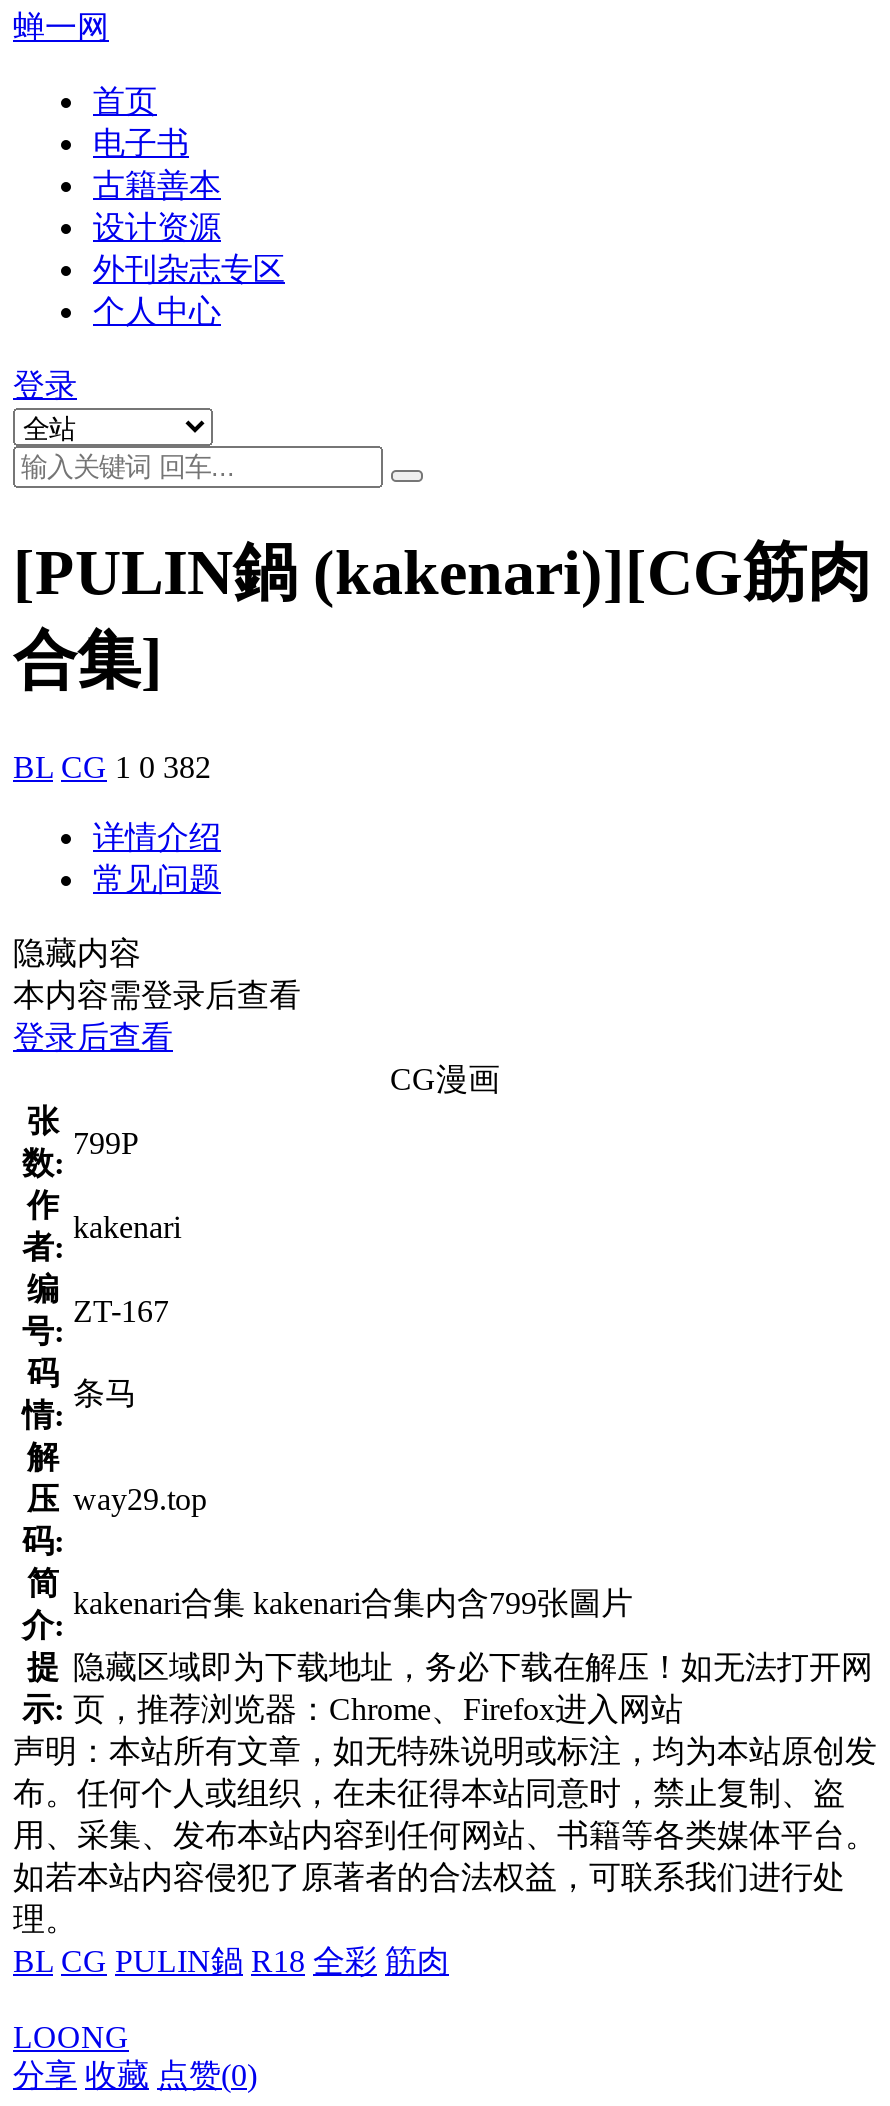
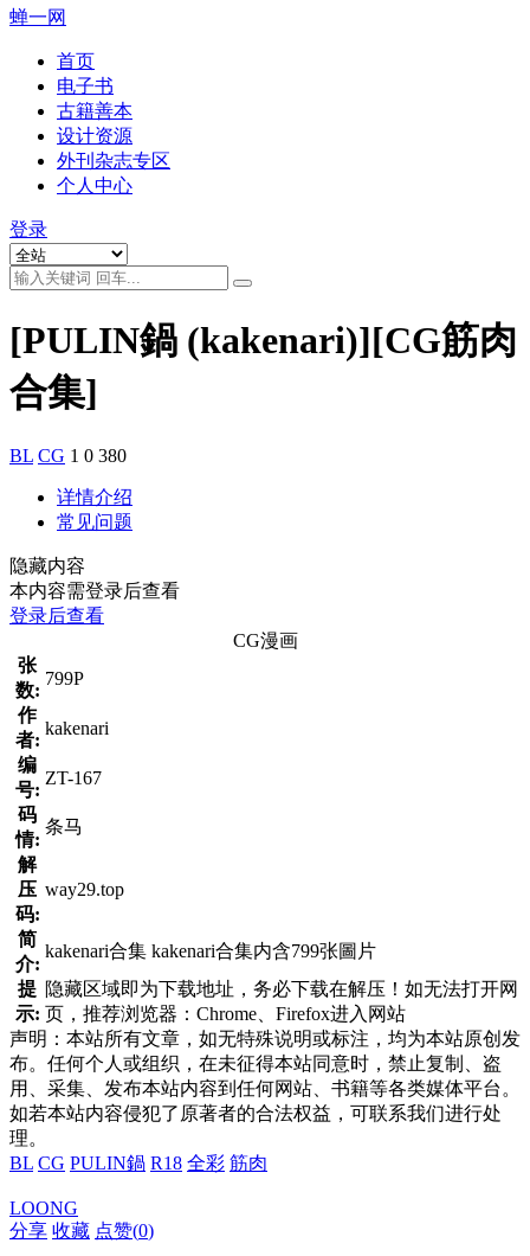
- BL CG 1 0 382
+ BL CG 1 0 380
